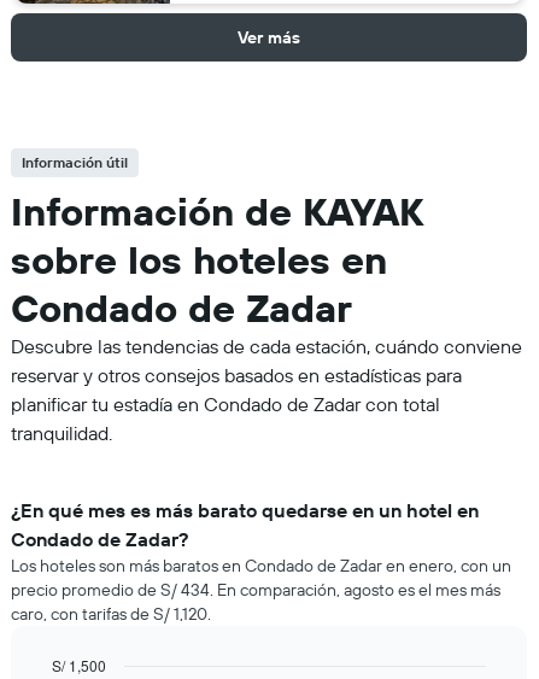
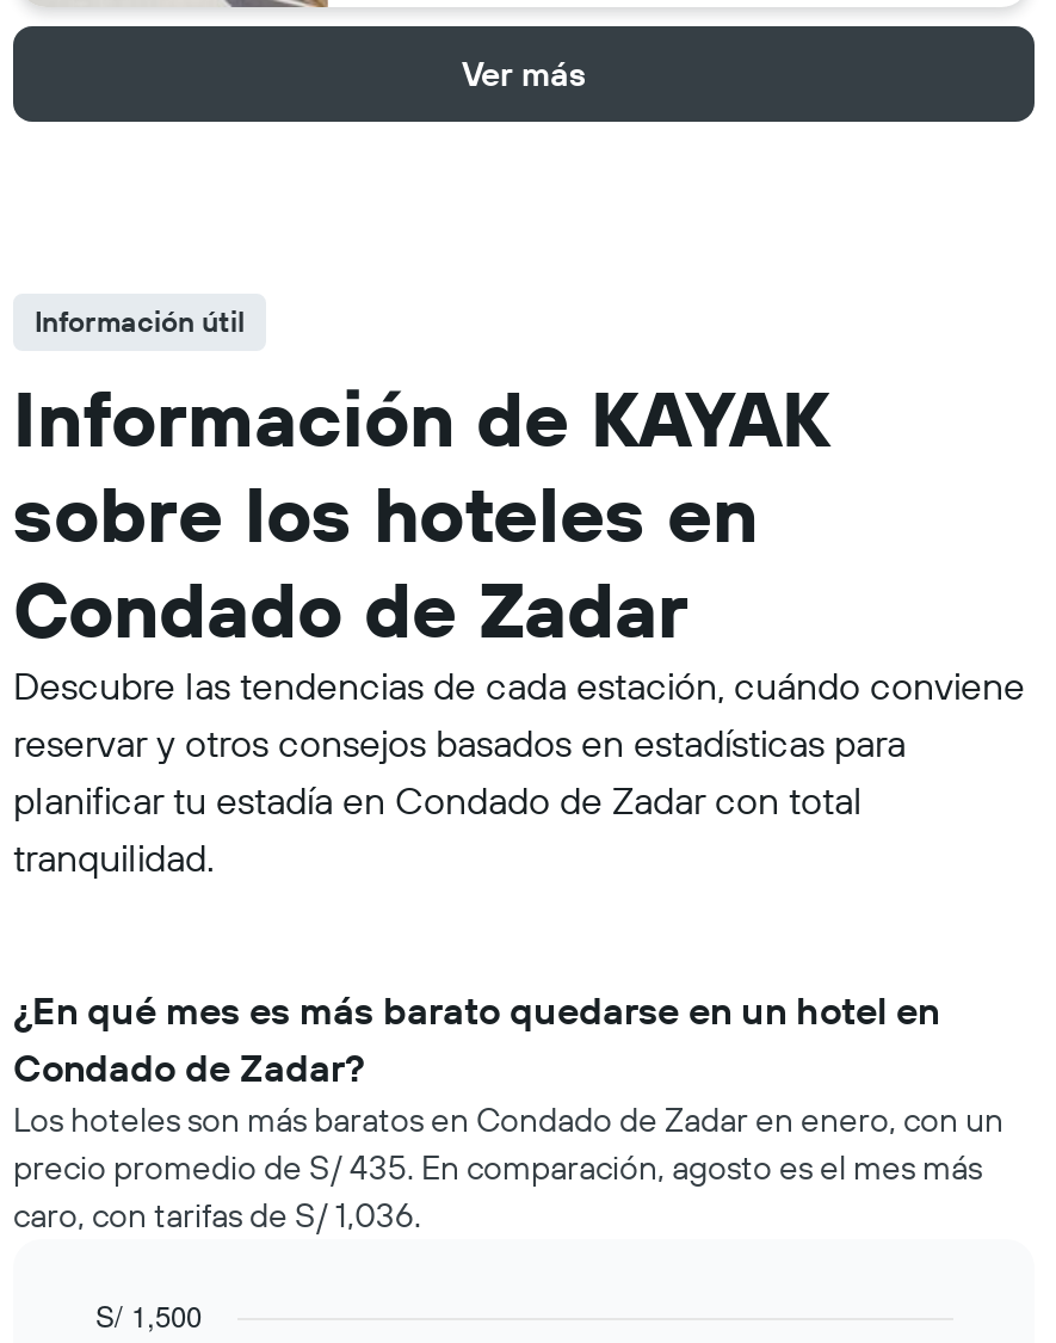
- precio promedio de S/ 434. En comparación, agosto es el mes más
+ precio promedio de S/ 435. En comparación, agosto es el mes más

- caro, con tarifas de S/ 1,120.
+ caro, con tarifas de S/ 1,036.
